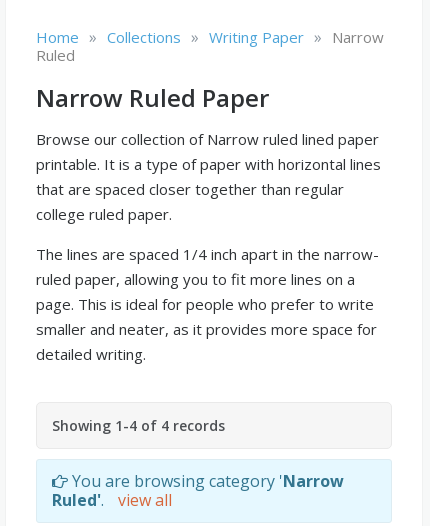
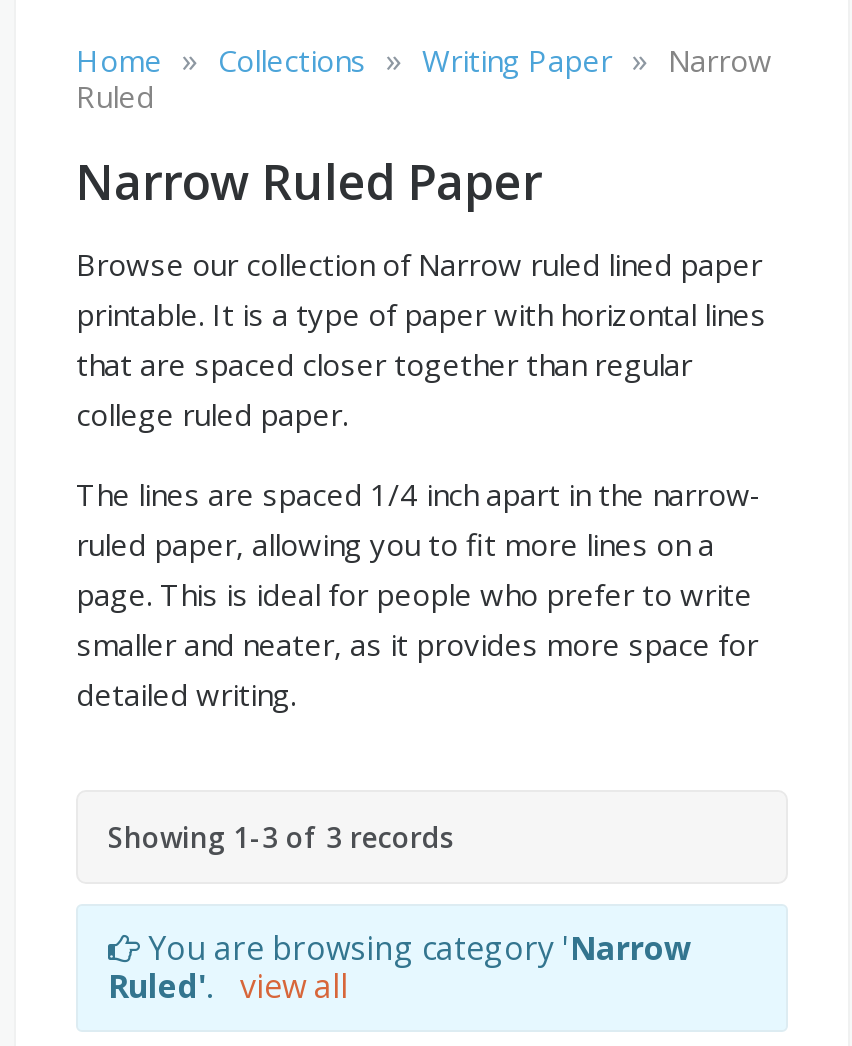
- Showing 1-4 of 4 records
+ Showing 1-3 of 3 records
